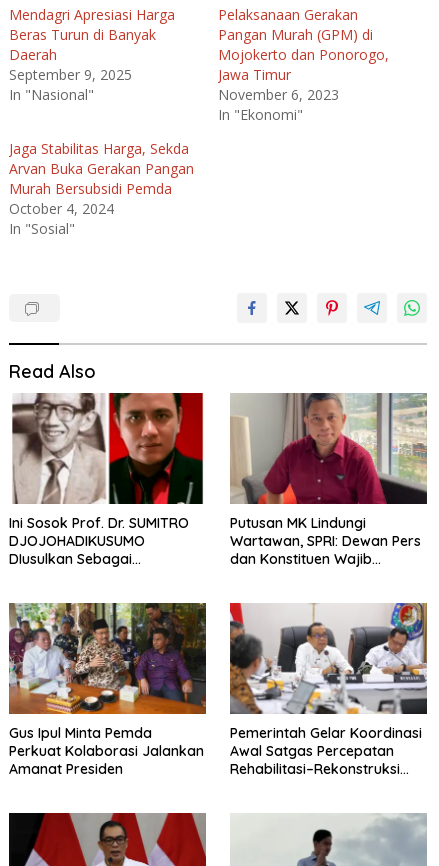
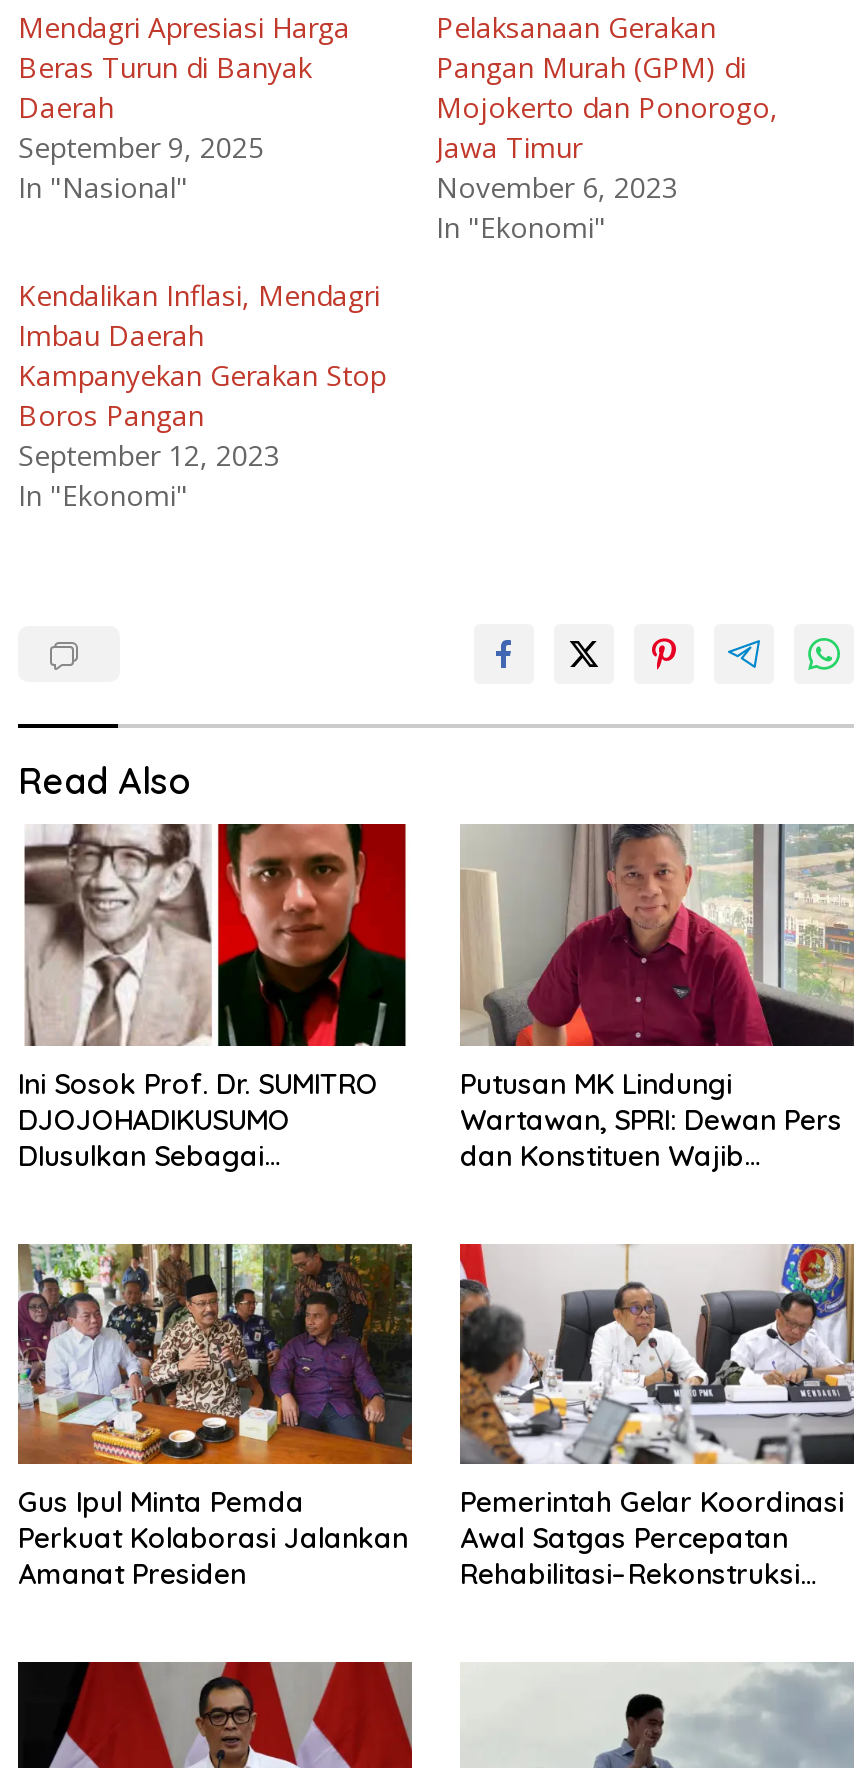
- Jaga Stabilitas Harga, Sekda
- Arvan Buka Gerakan Pangan
- Murah Bersubsidi Pemda
- October 4, 2024
- In "Sosial"
+ Kendalikan Inflasi, Mendagri
+ Imbau Daerah
+ Kampanyekan Gerakan Stop
+ Boros Pangan
+ September 12, 2023
+ In "Ekonomi"
